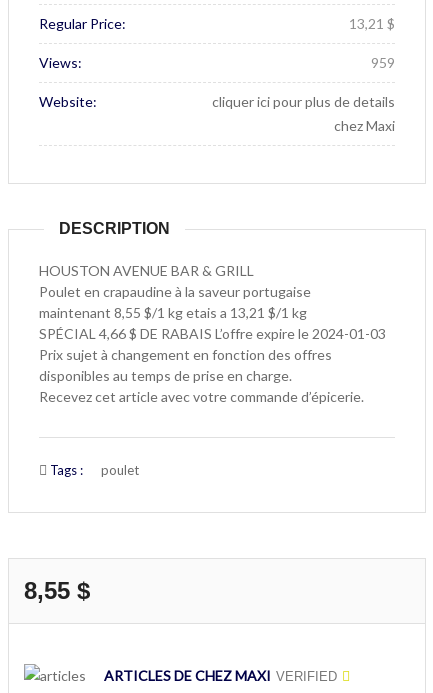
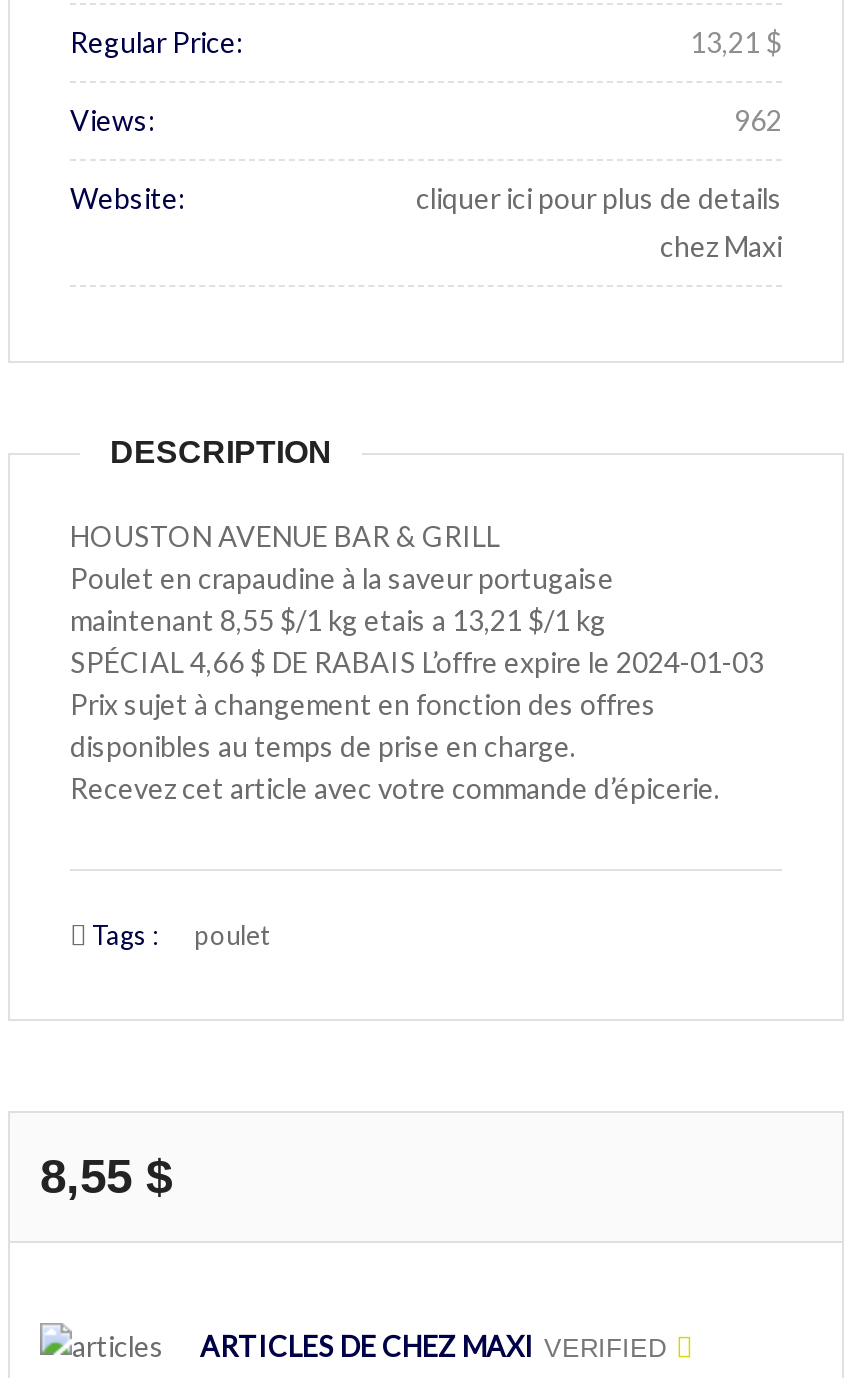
- 959
+ 962
